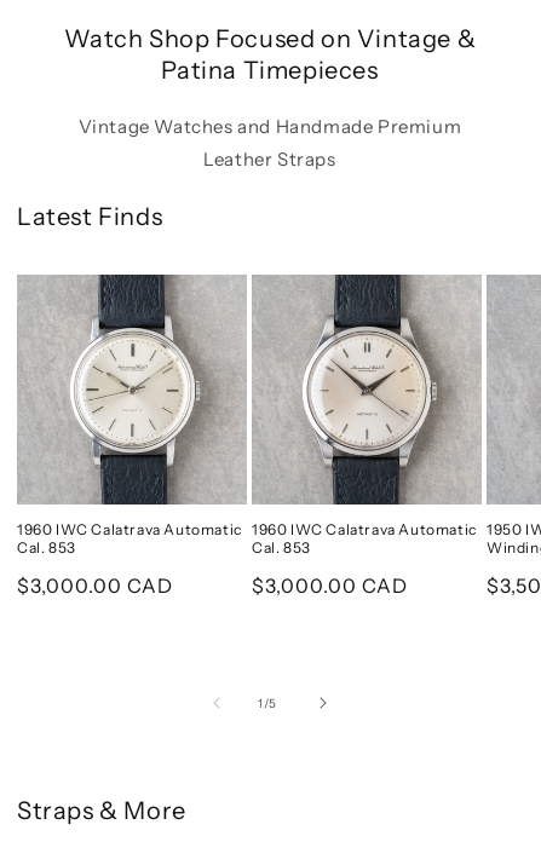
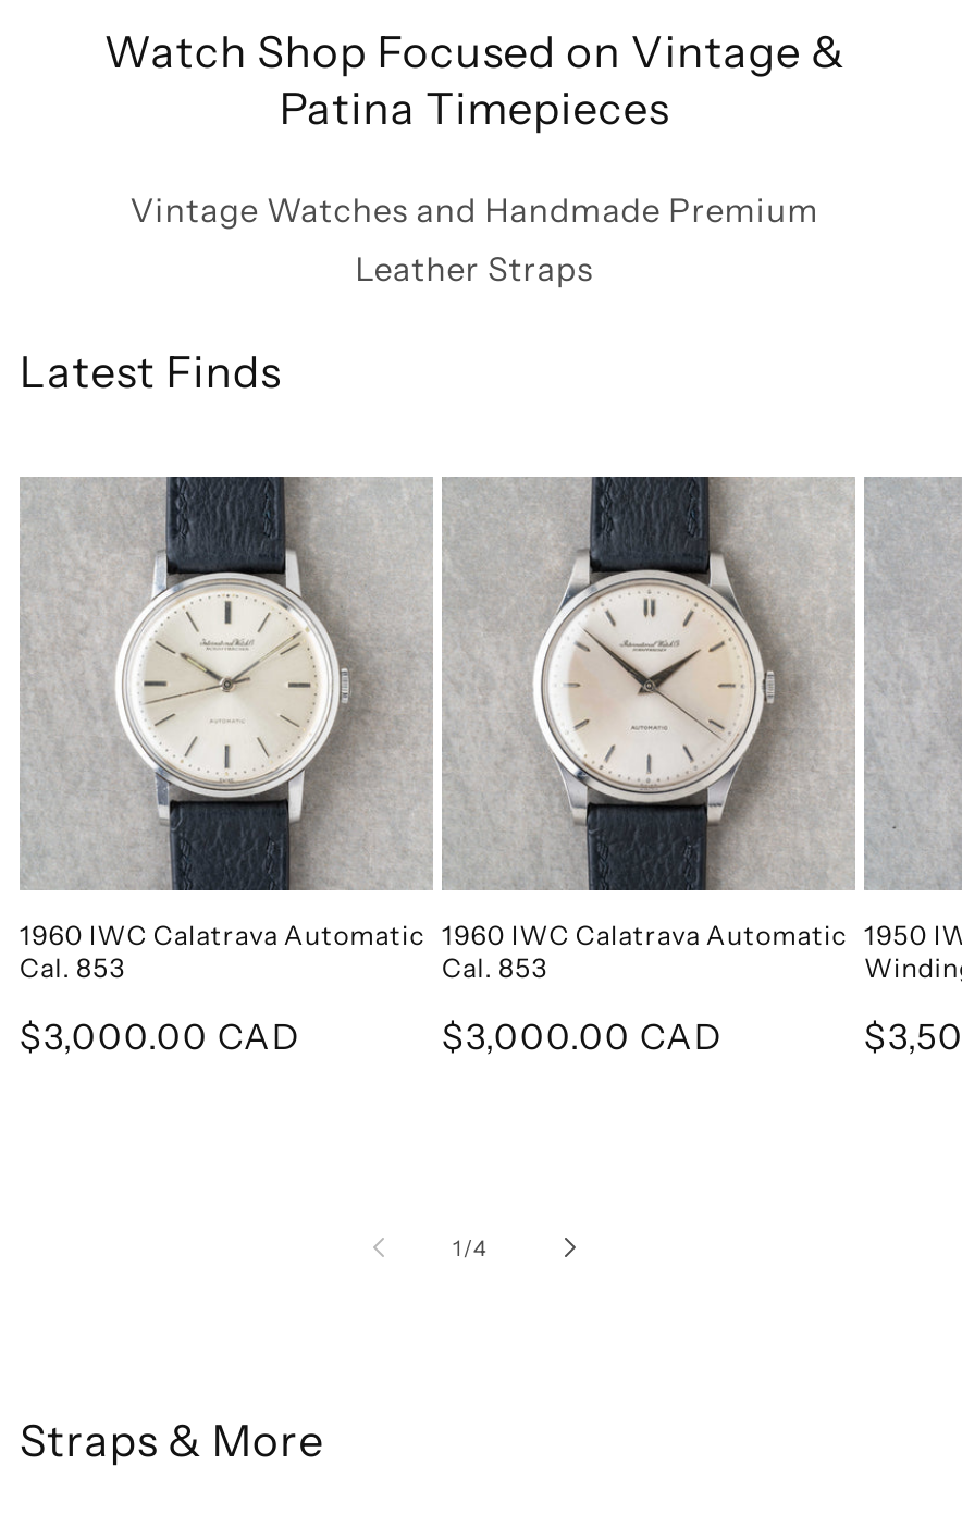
- 5
+ 4
